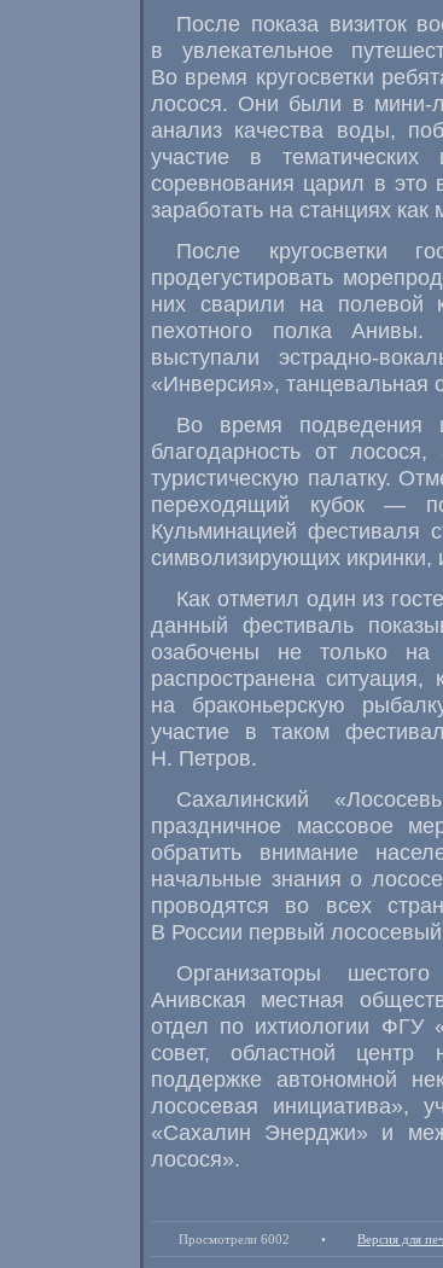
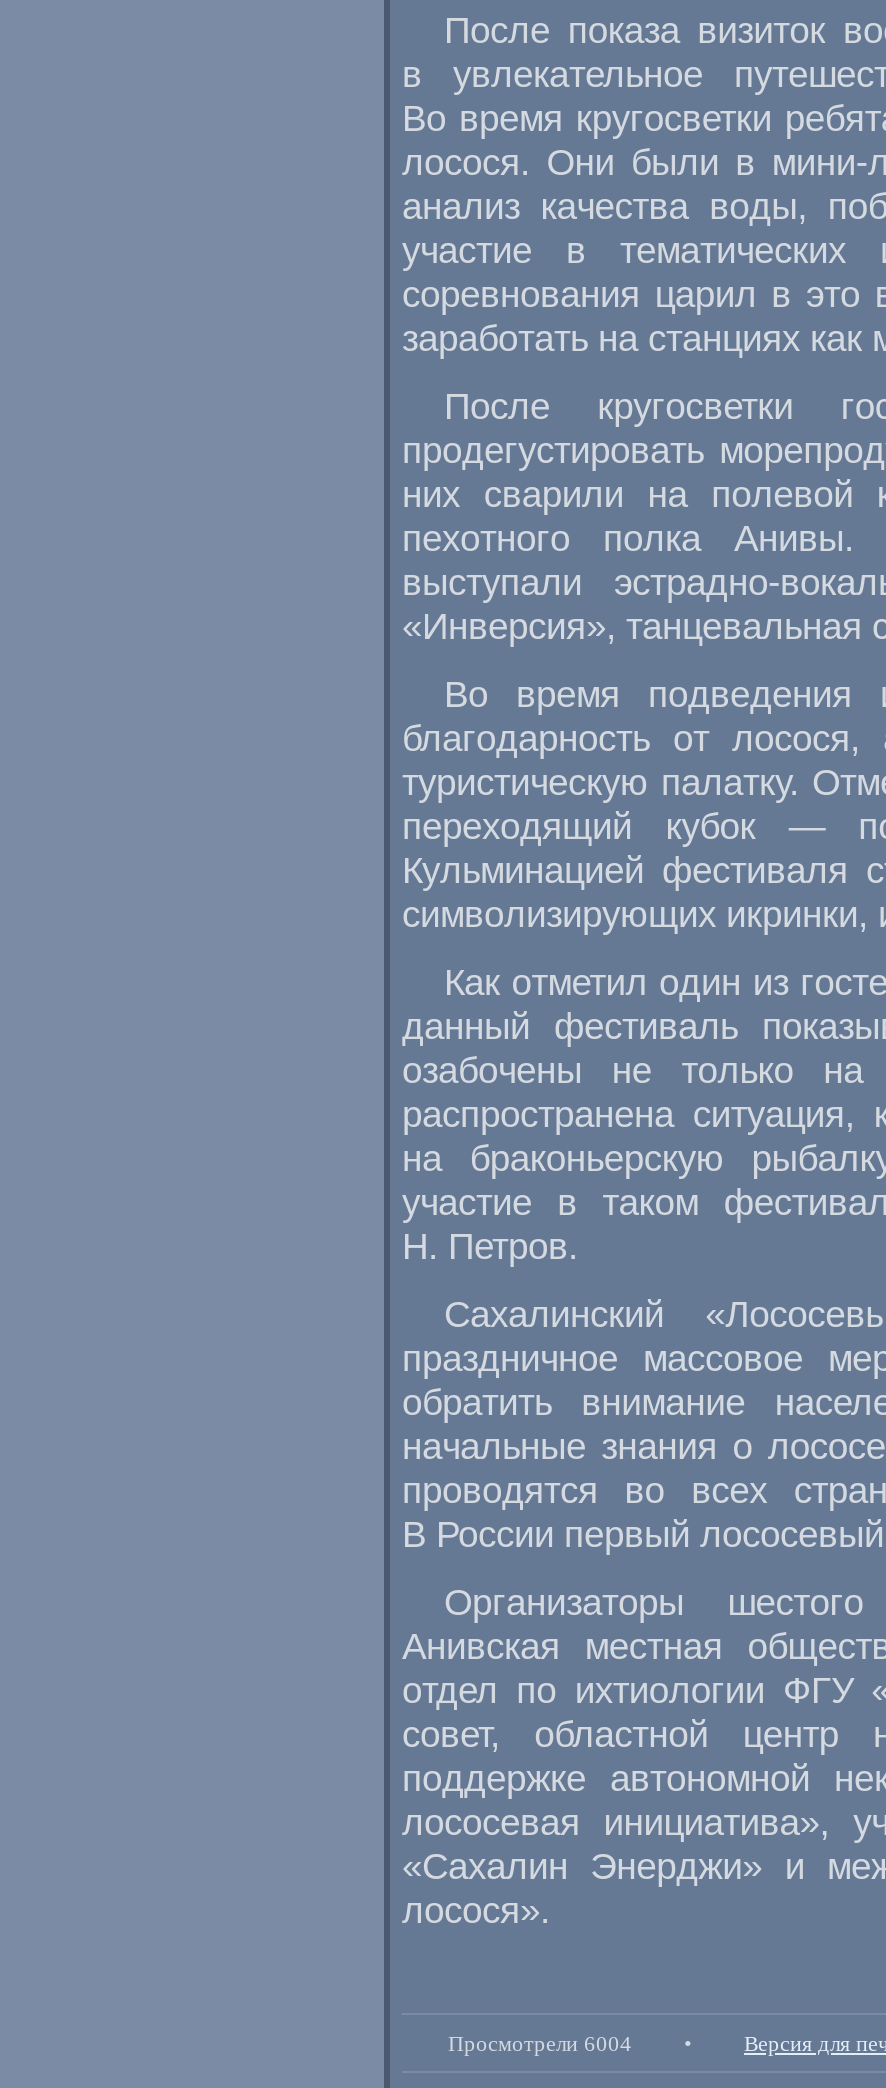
- Просмотрели 6002
+ Просмотрели 6004
